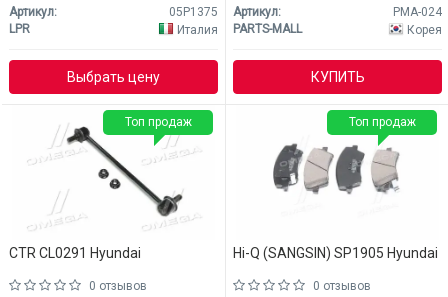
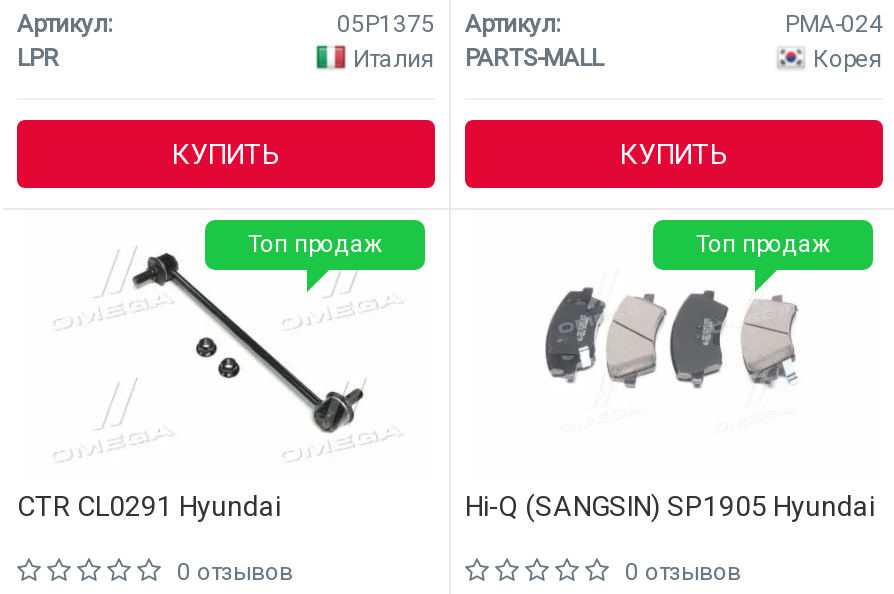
- Выбрать цену
+ КУПИТЬ
